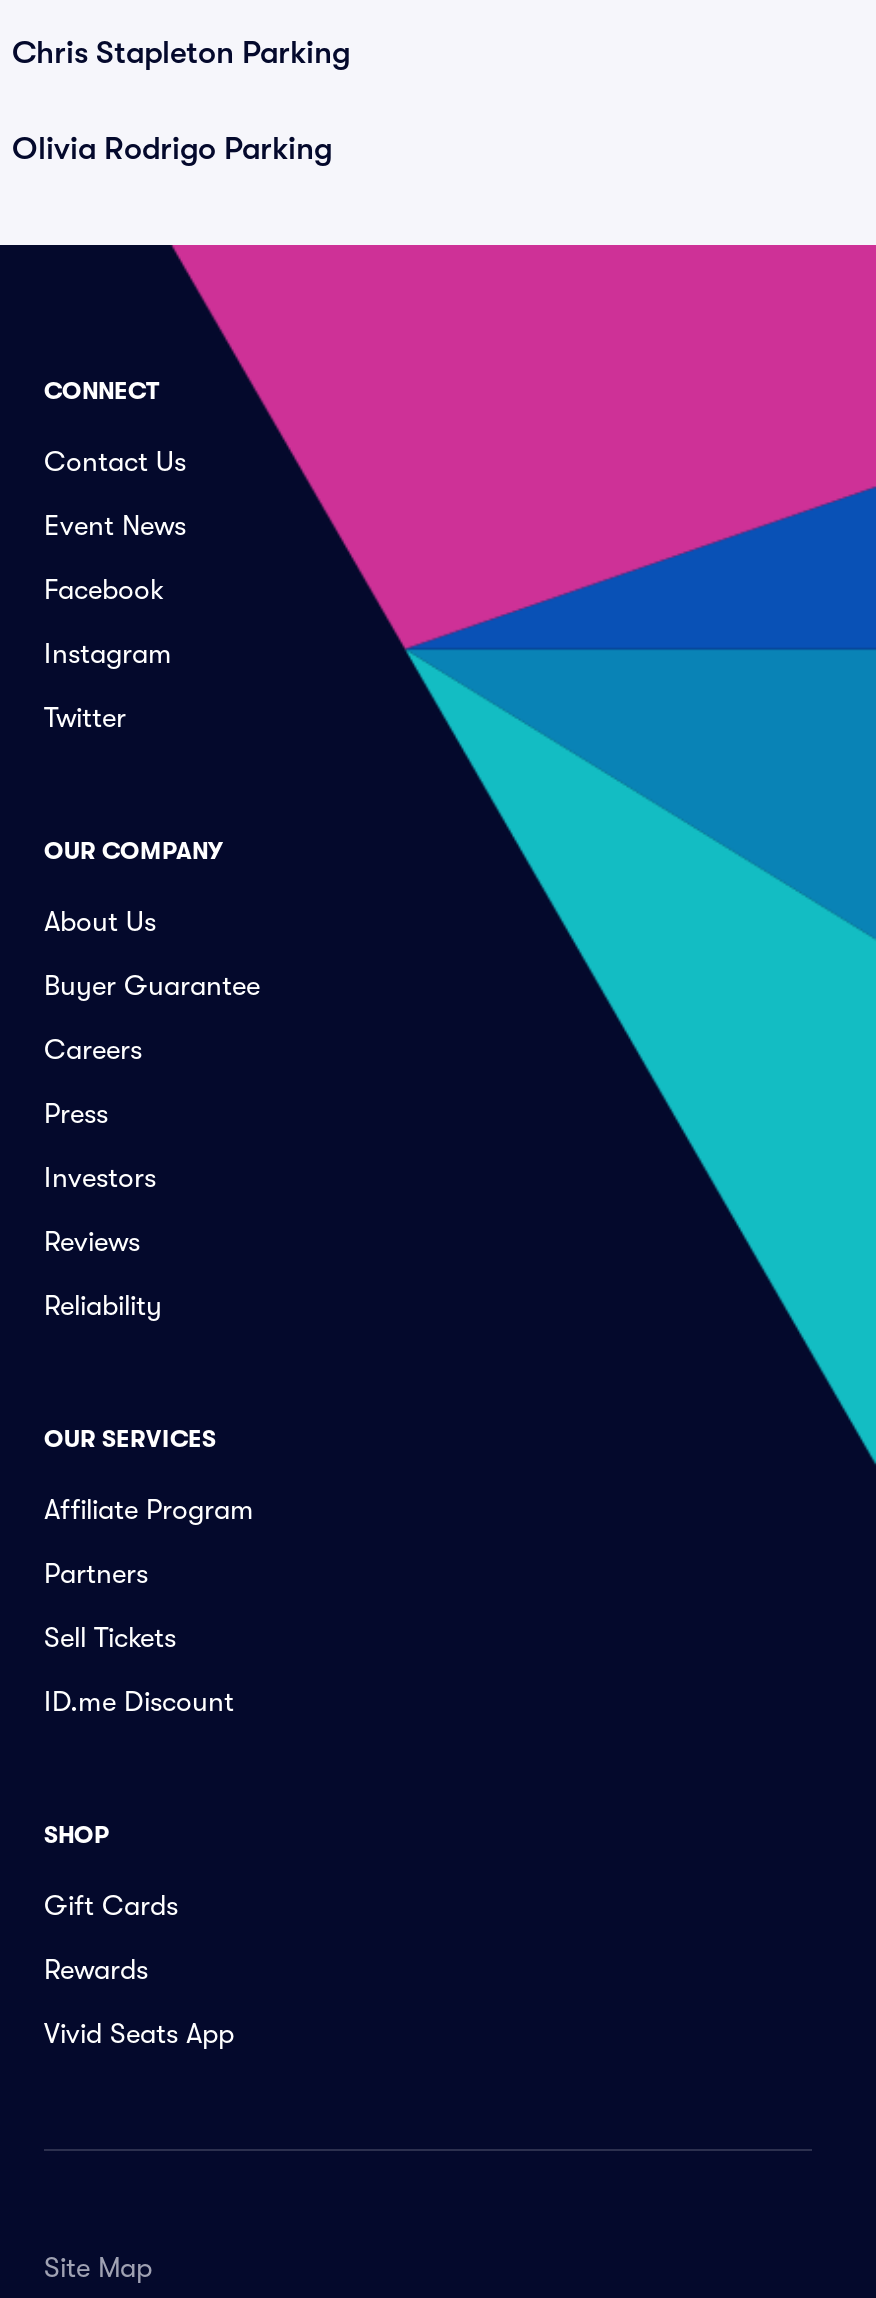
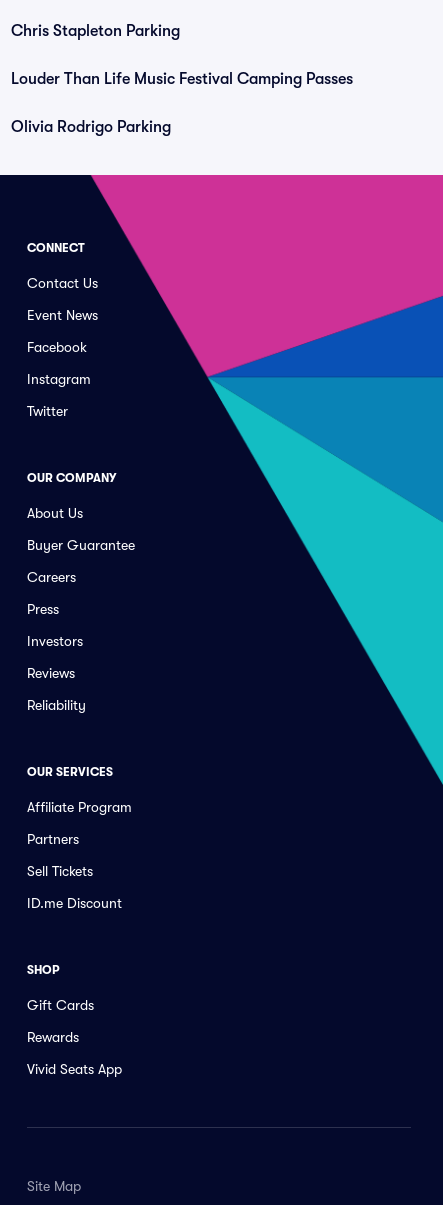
+ Louder Than Life Music Festival Camping Passes
